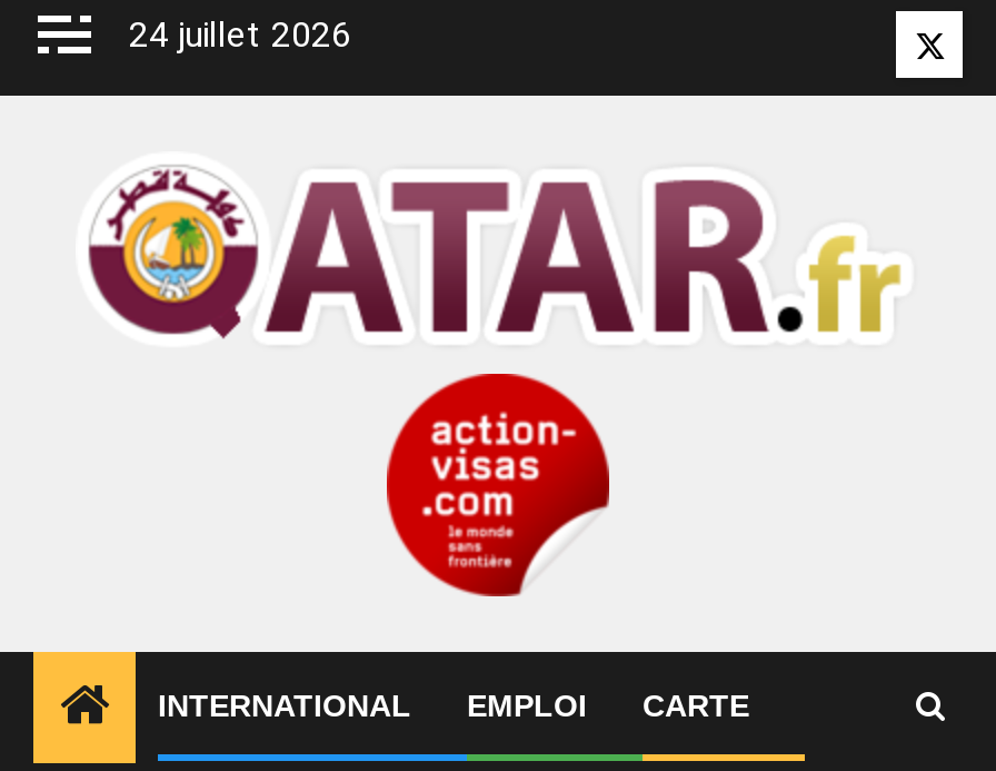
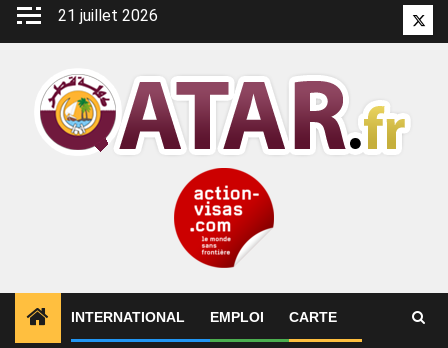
- 24 juillet 2026
+ 21 juillet 2026
